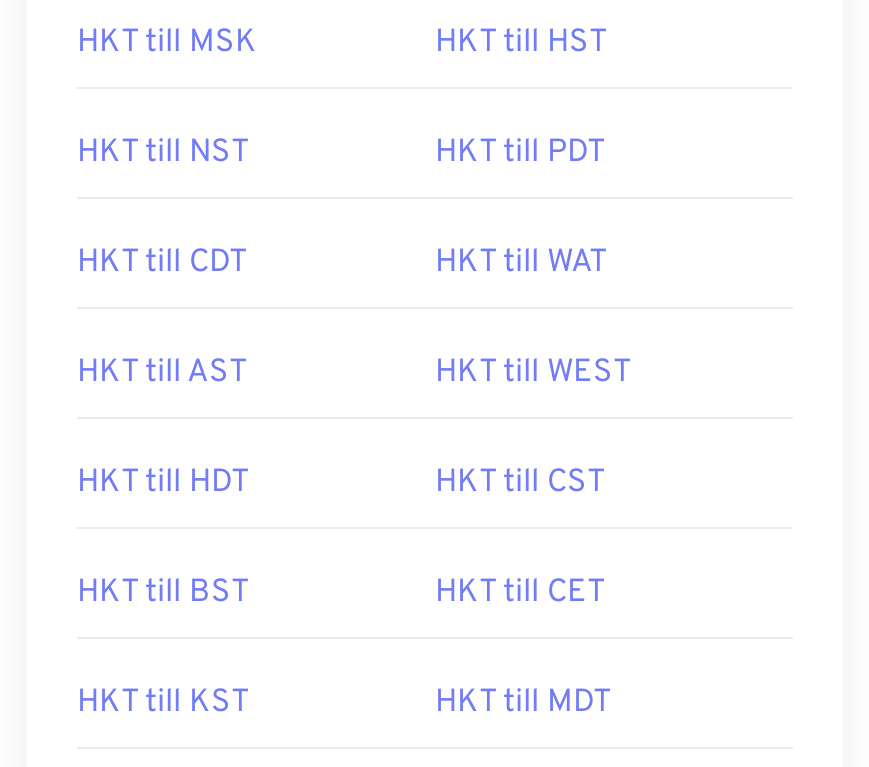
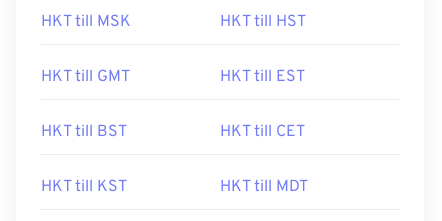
- HKT till NST
- HKT till PDT
- HKT till CDT
- HKT till WAT
- HKT till AST
- HKT till WEST
- HKT till HDT
- HKT till CST
+ HKT till GMT
+ HKT till EST
